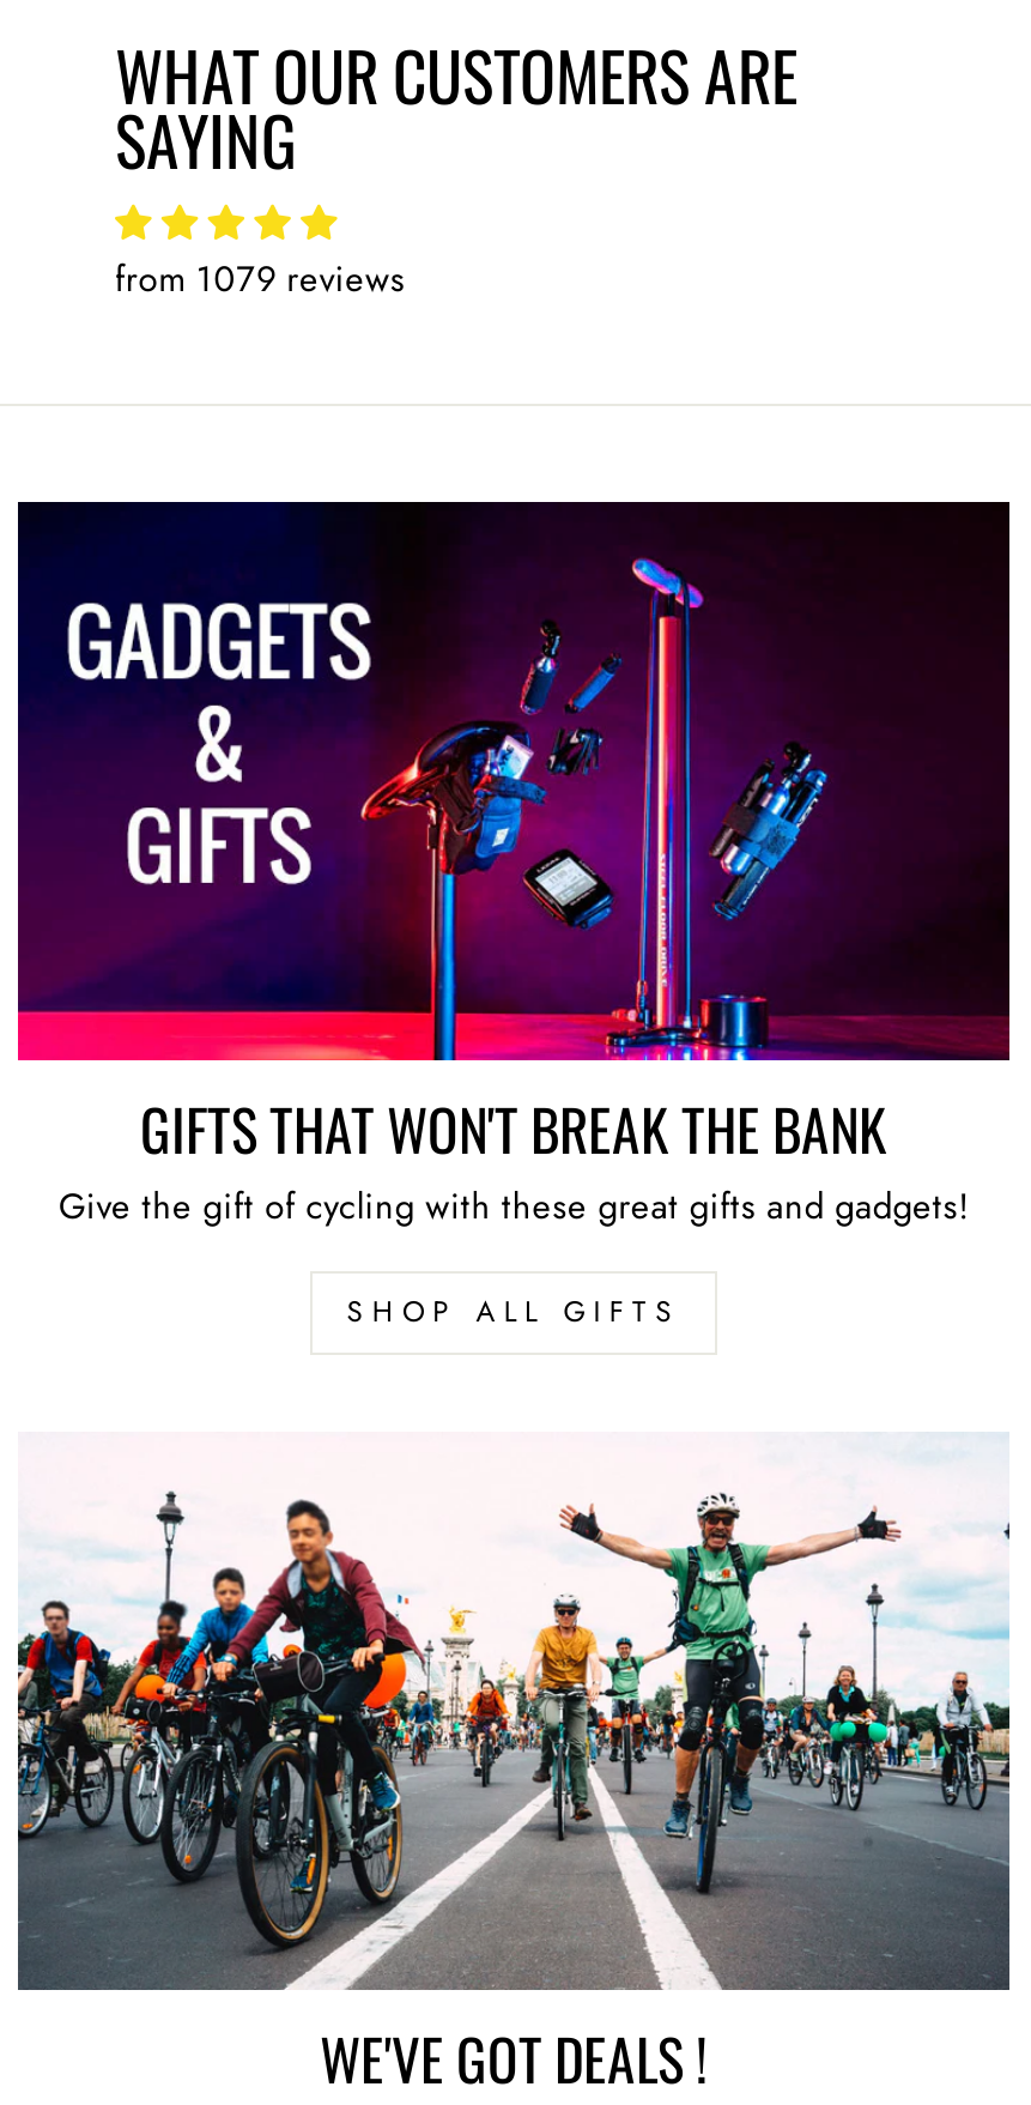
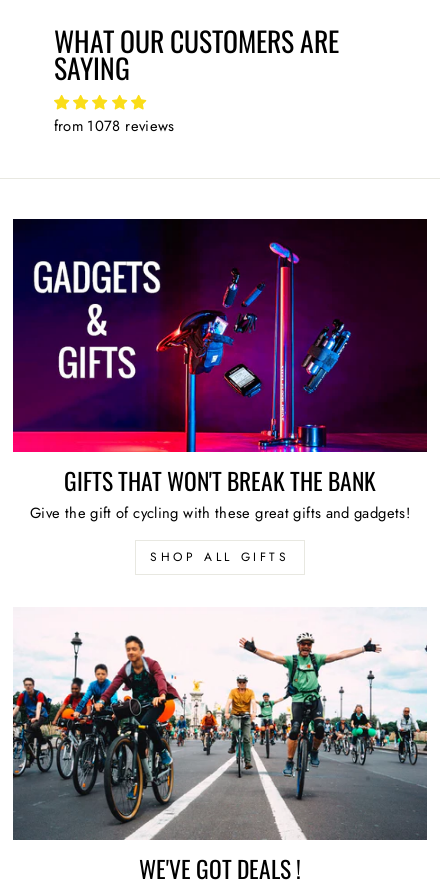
- from 1079 reviews
+ from 1078 reviews
